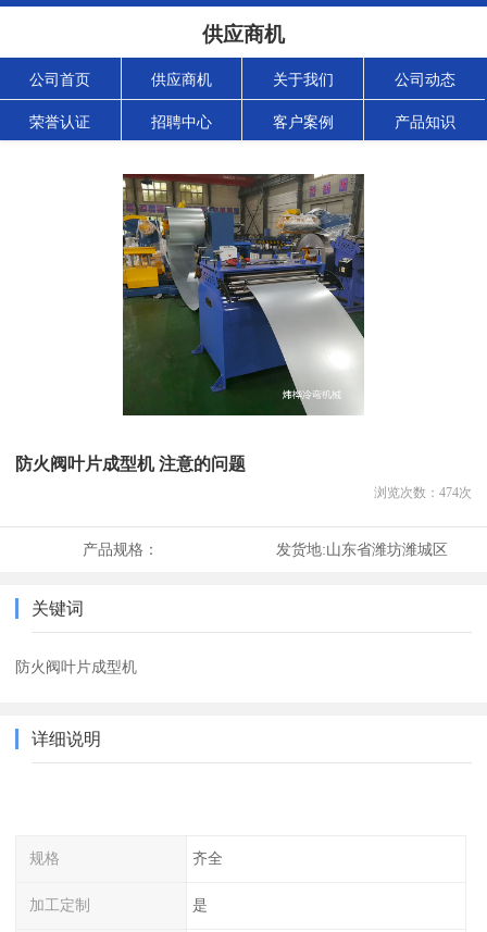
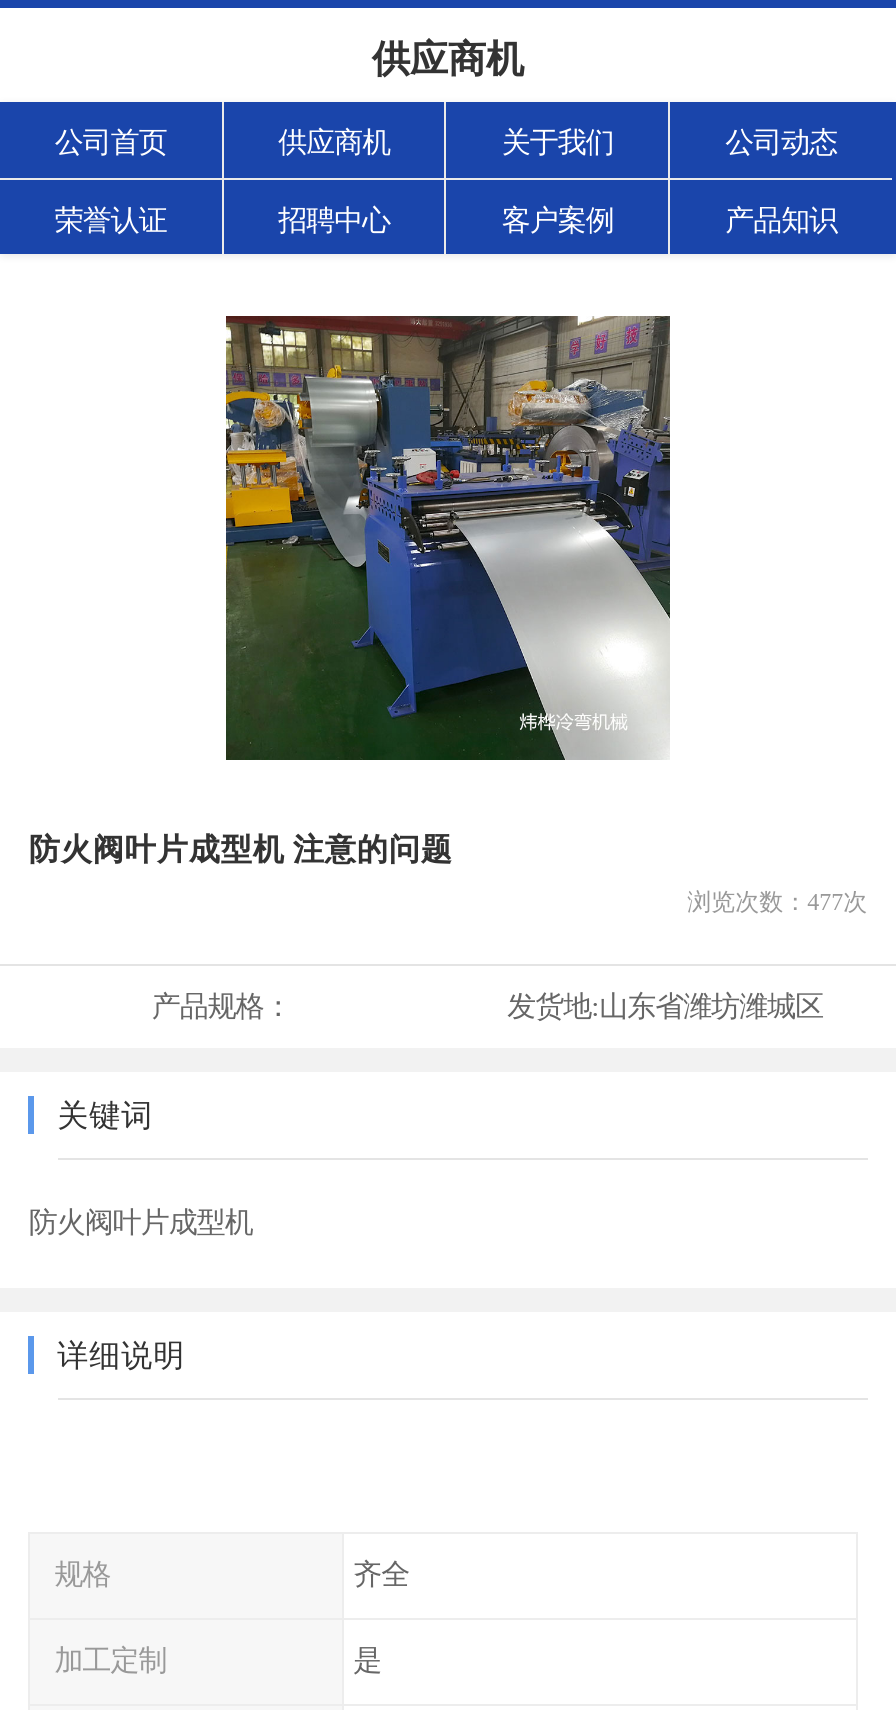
- 浏览次数：474次
+ 浏览次数：477次
